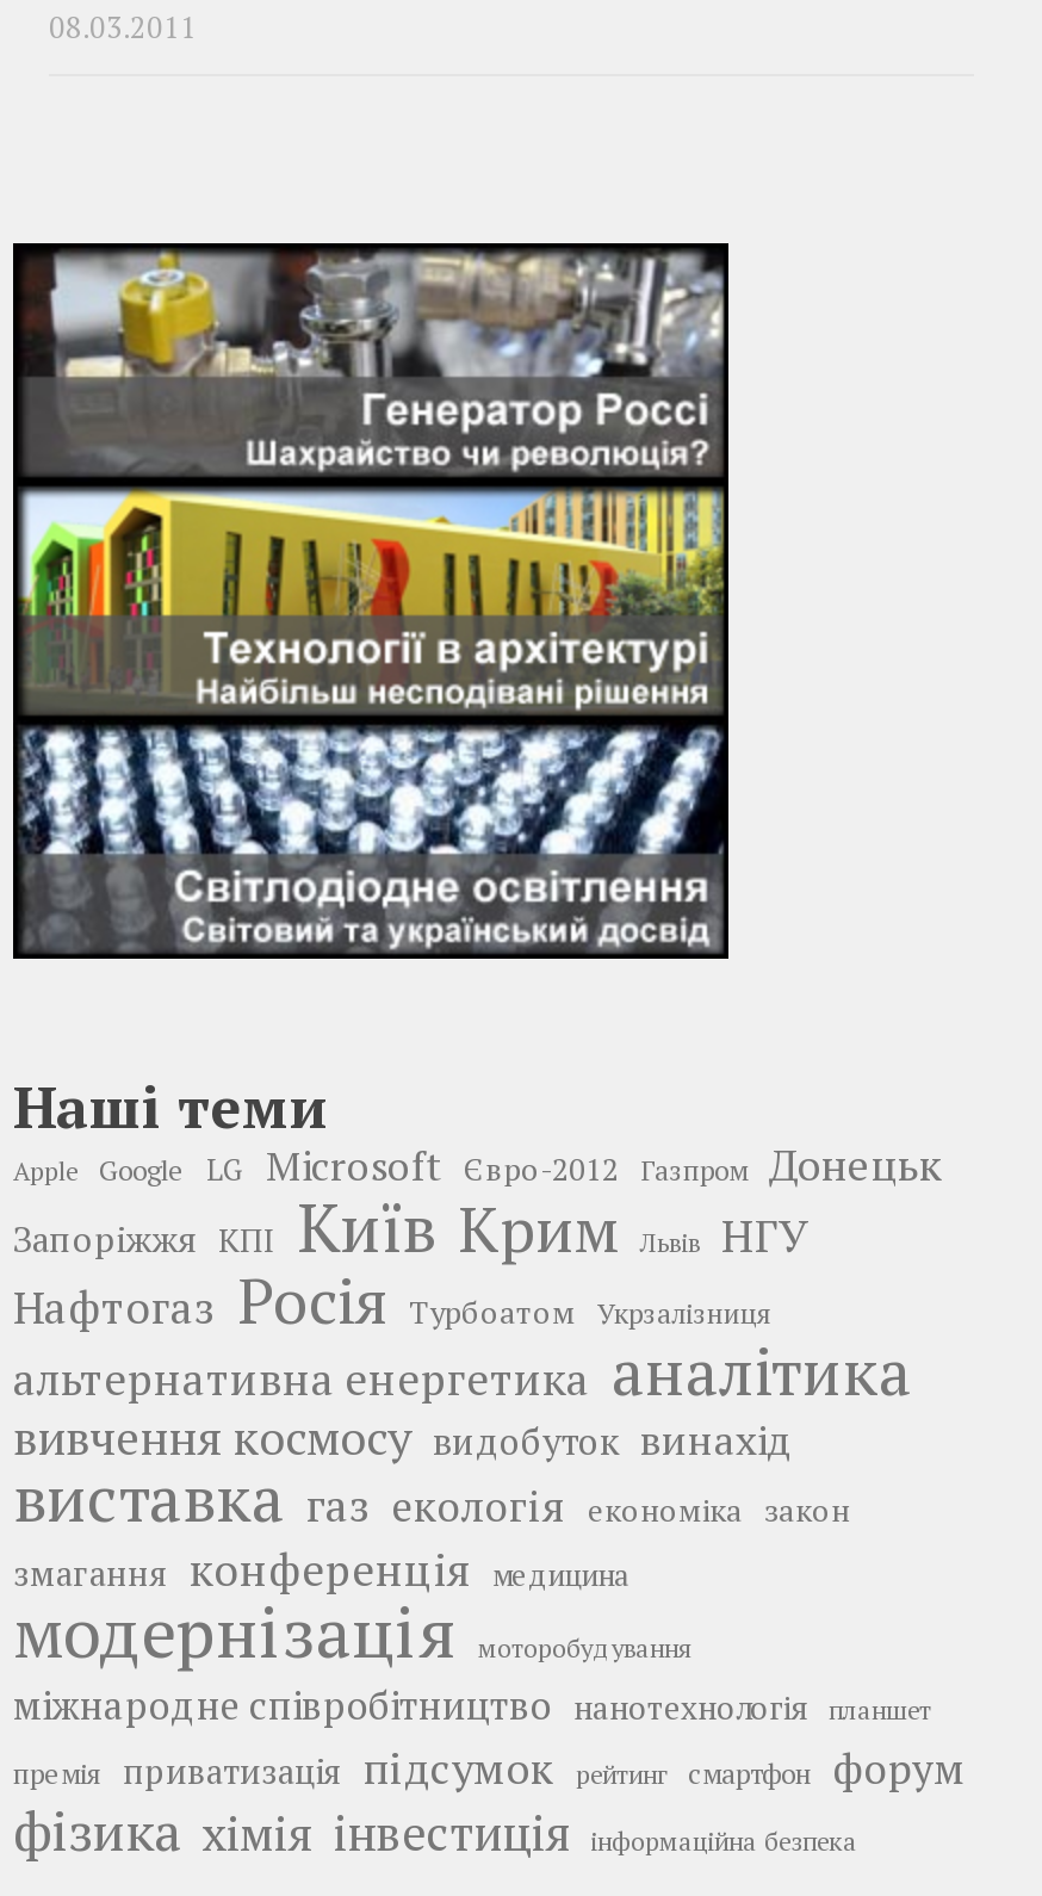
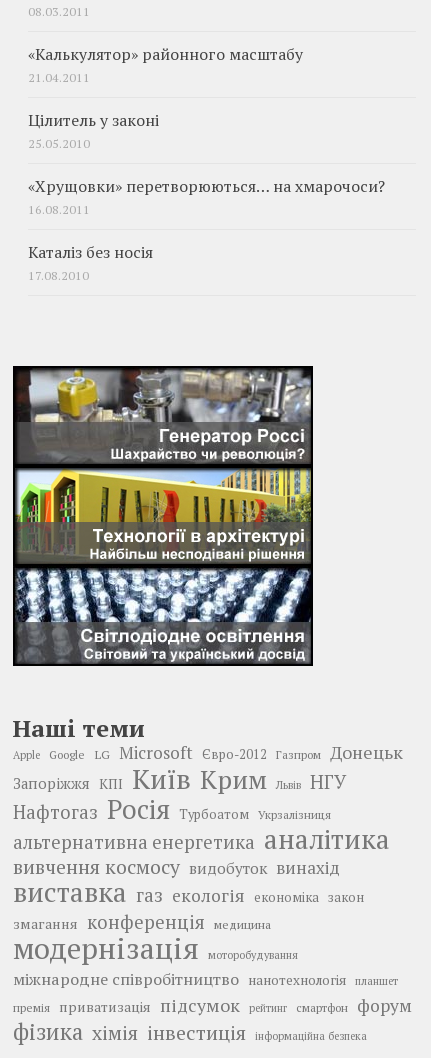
+ «Калькулятор» районного масштабу
+ 21.04.2011
+ Цілитель у законі
+ 25.05.2010
+ «Хрущовки» перетворюються… на хмарочоси?
+ 16.08.2011
+ Каталіз без носія
+ 17.08.2010
